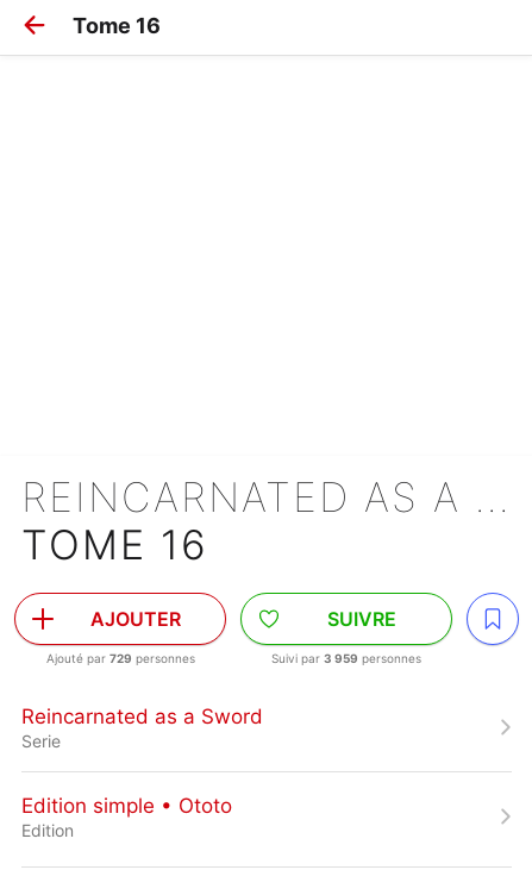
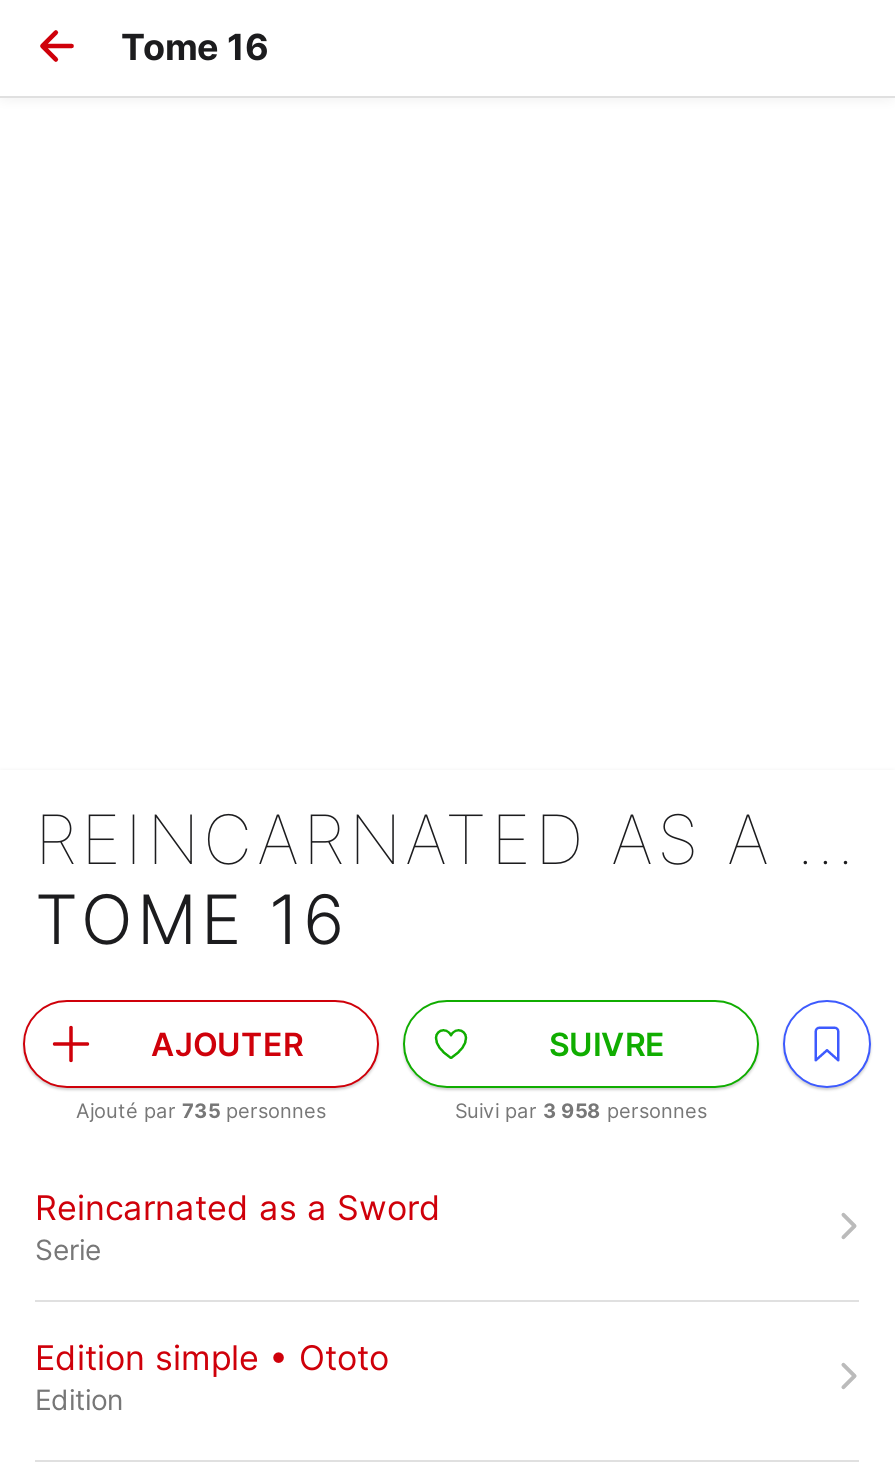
- Ajouté par 729 personnes
+ Ajouté par 735 personnes

- Suivi par 3 959 personnes
+ Suivi par 3 958 personnes
